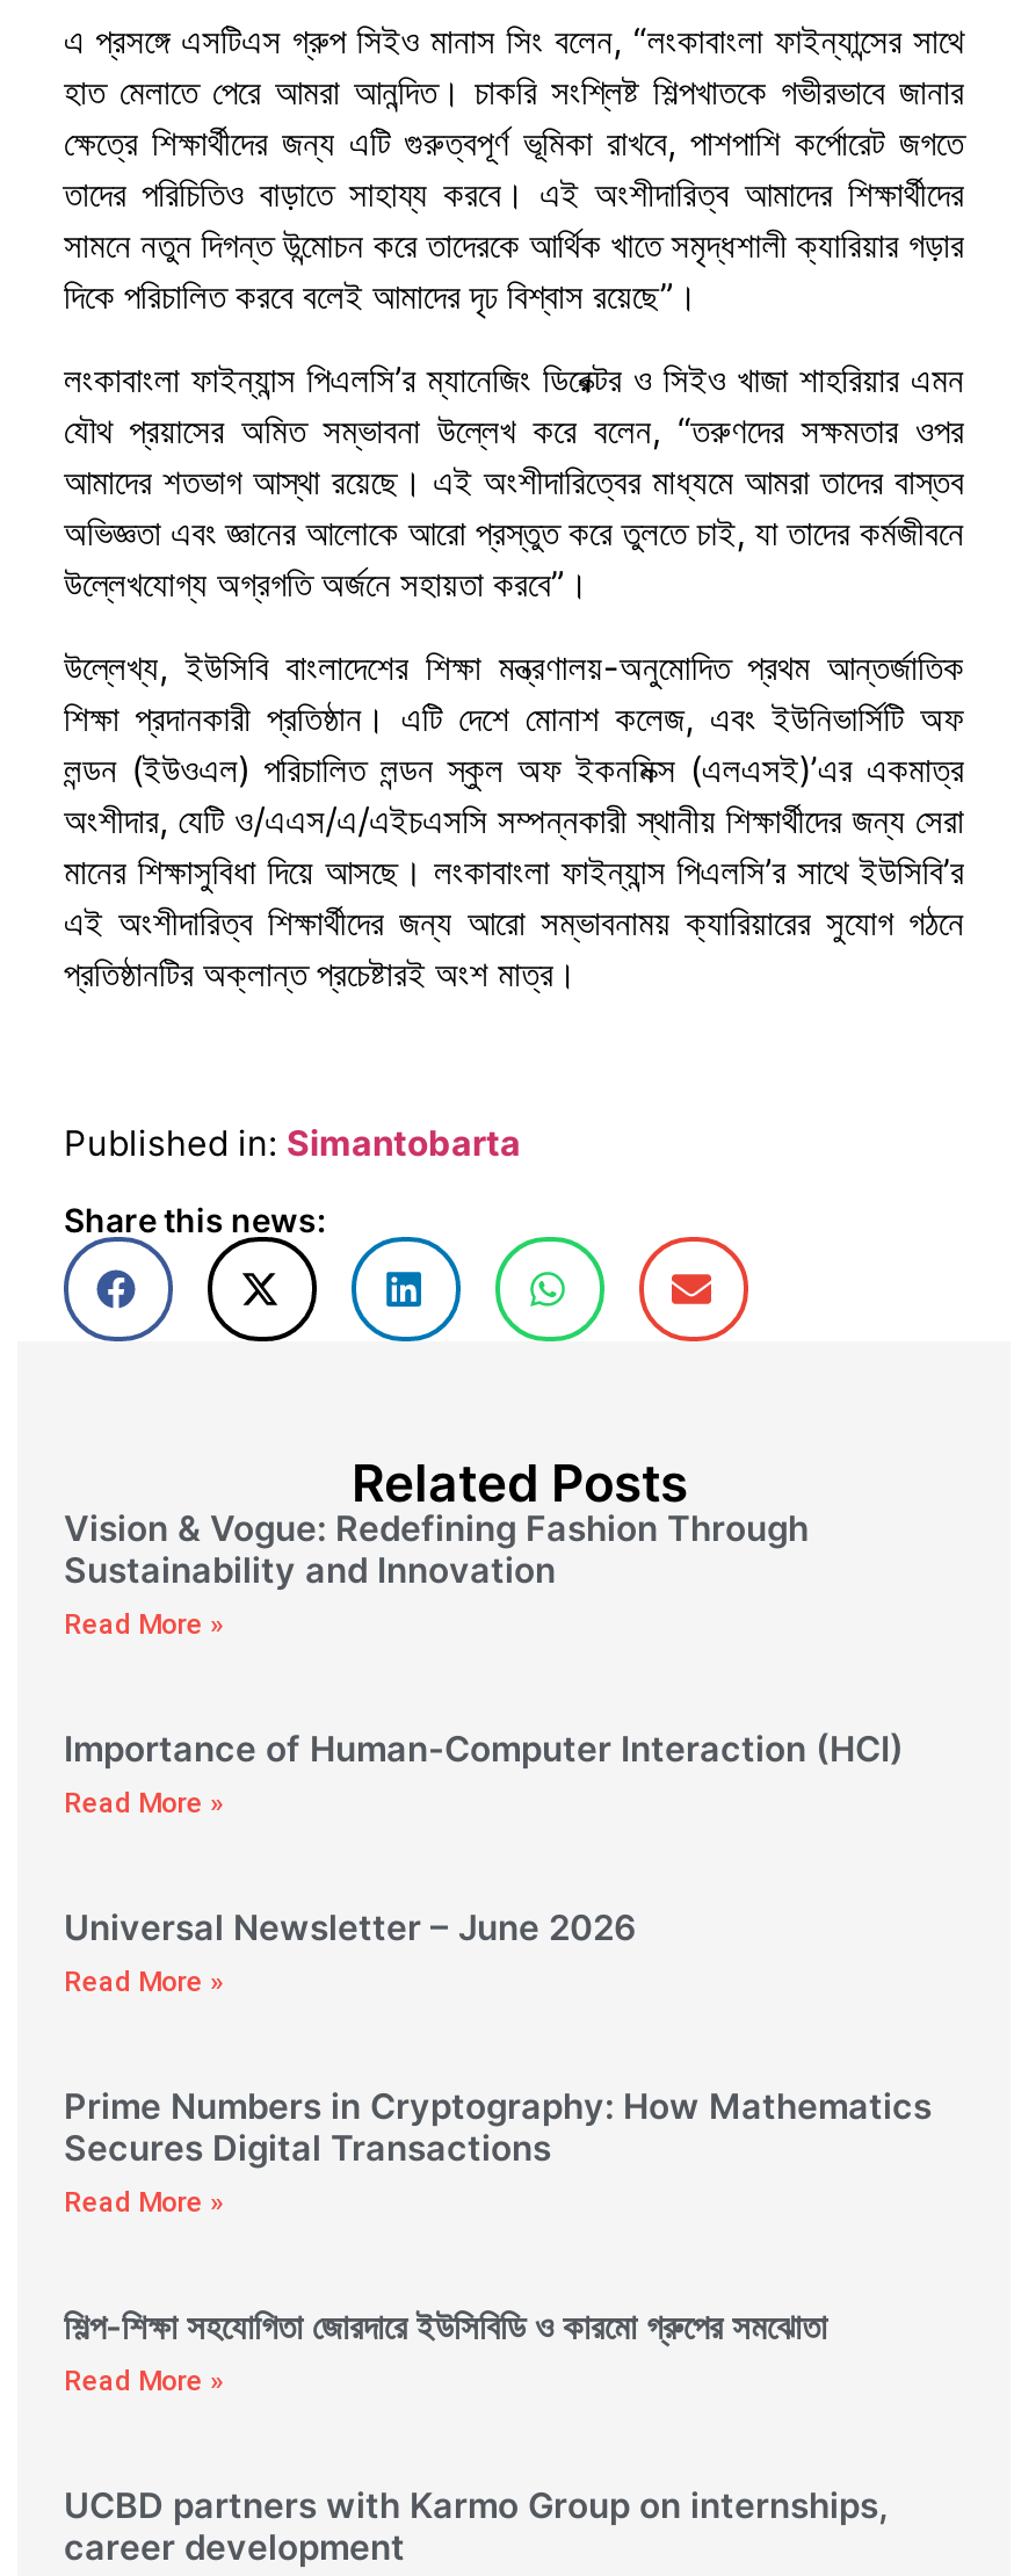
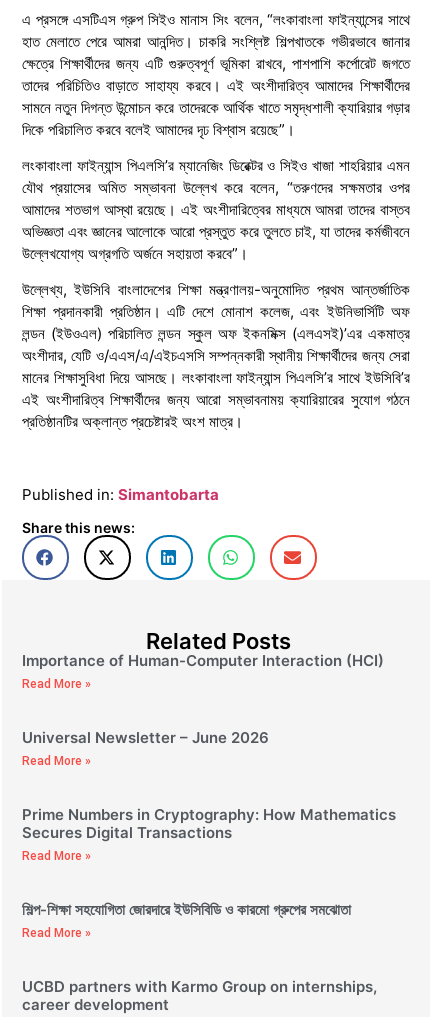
- Vision & Vogue: Redefining Fashion Through
- Sustainability and Innovation
- Read More »
